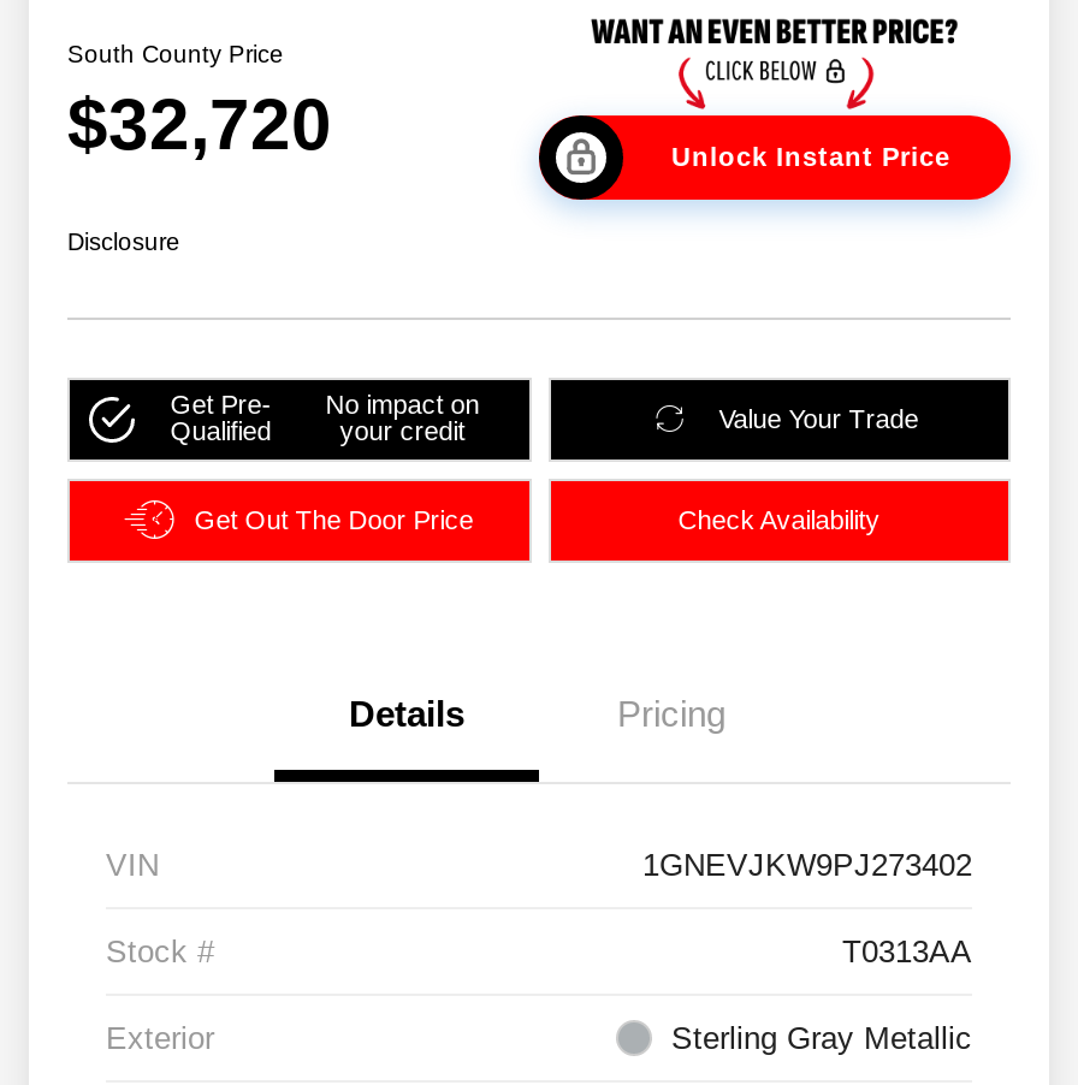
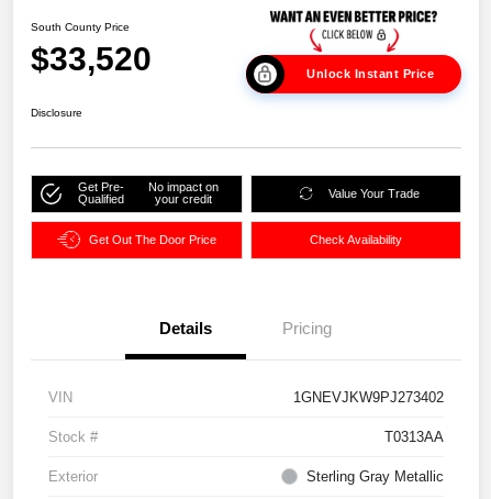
- $32,720
+ $33,520
